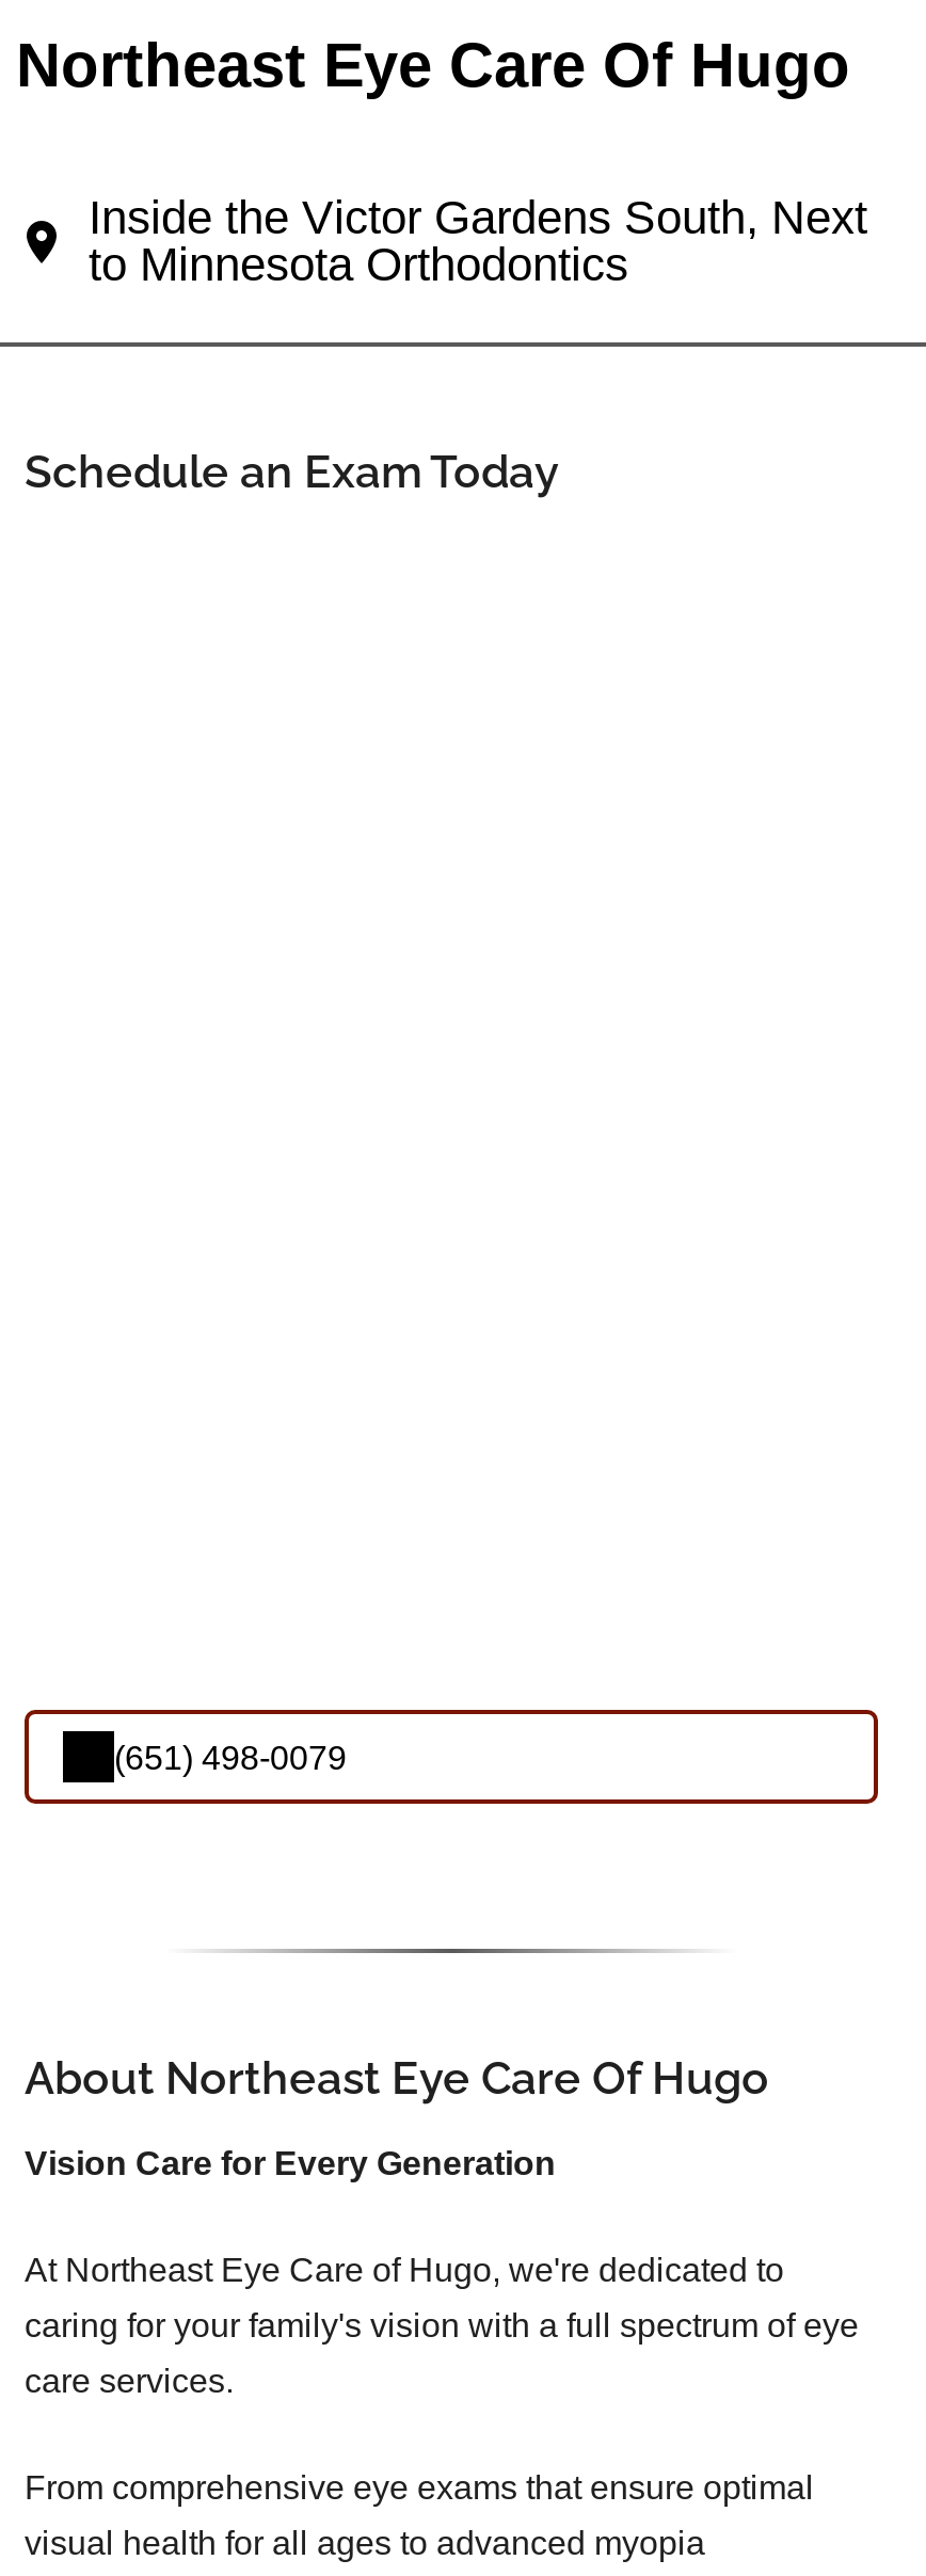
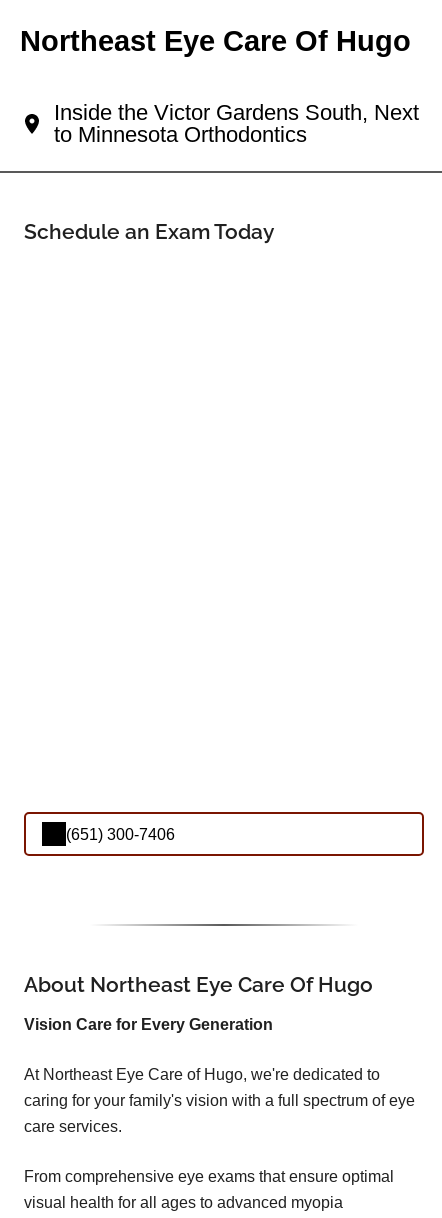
- (651) 498-0079
+ (651) 300-7406
